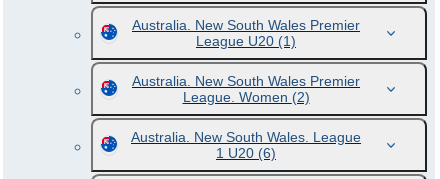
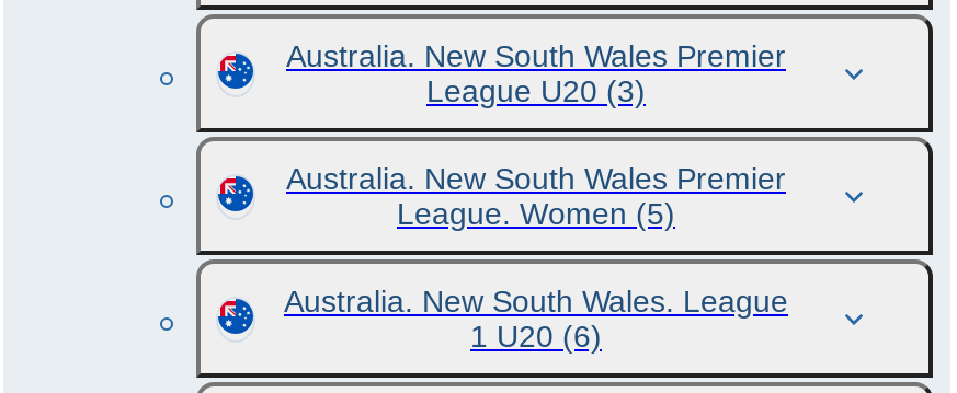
- League U20 (1)
+ League U20 (3)

- League. Women (2)
+ League. Women (5)
